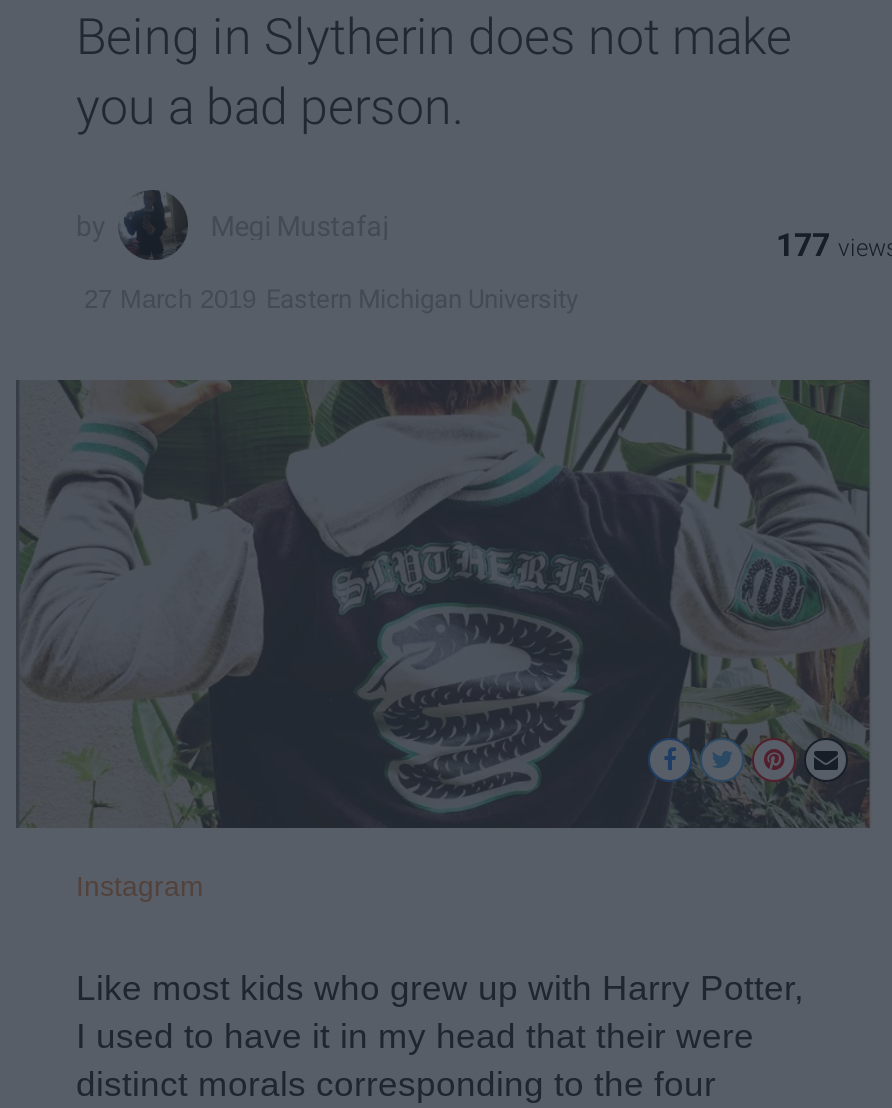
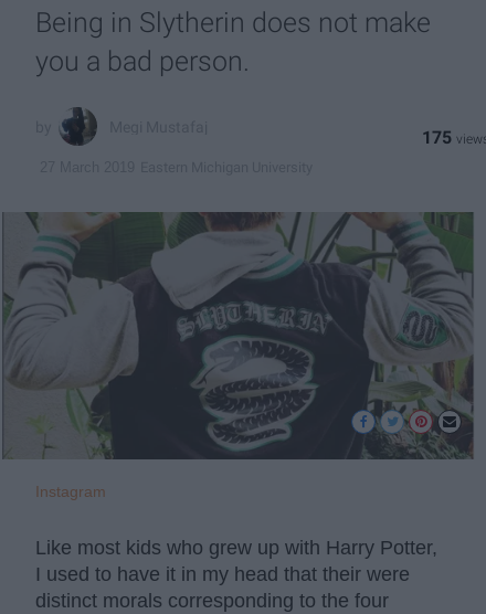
- 177
+ 175
